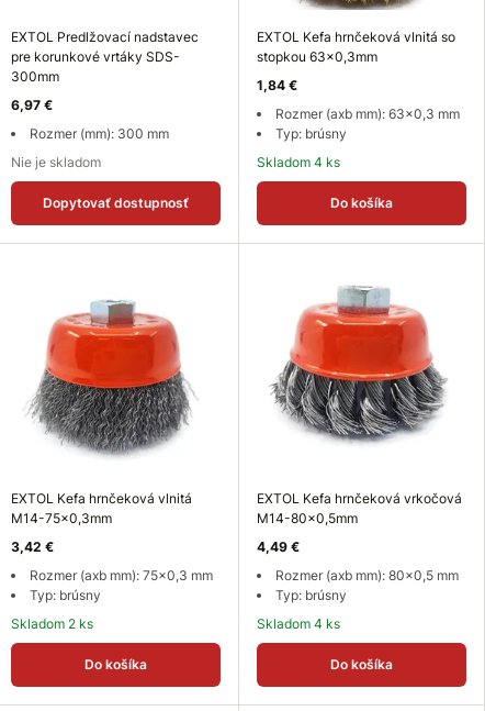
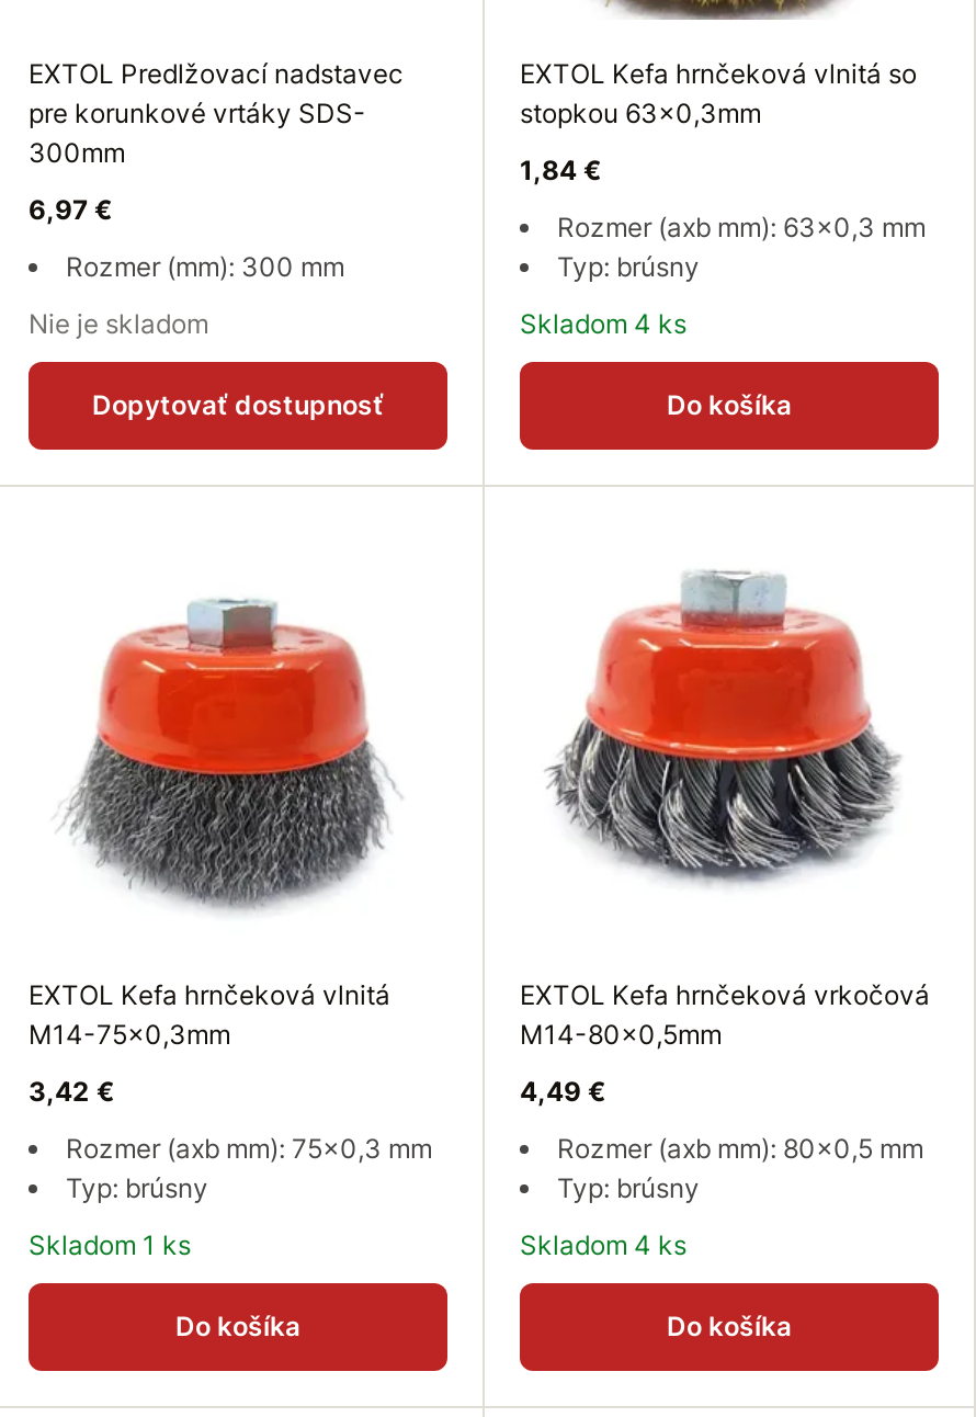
- Skladom 2 ks
+ Skladom 1 ks
